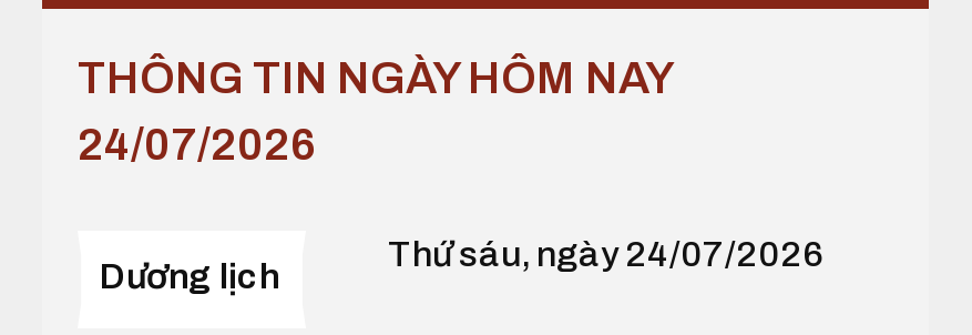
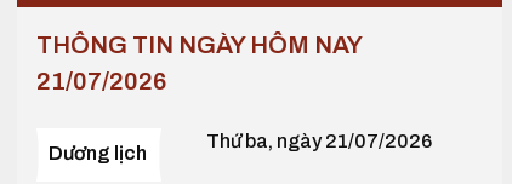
- 24/07/2026
+ 21/07/2026

- Thứ sáu, ngày 24/07/2026
+ Thứ ba, ngày 21/07/2026
